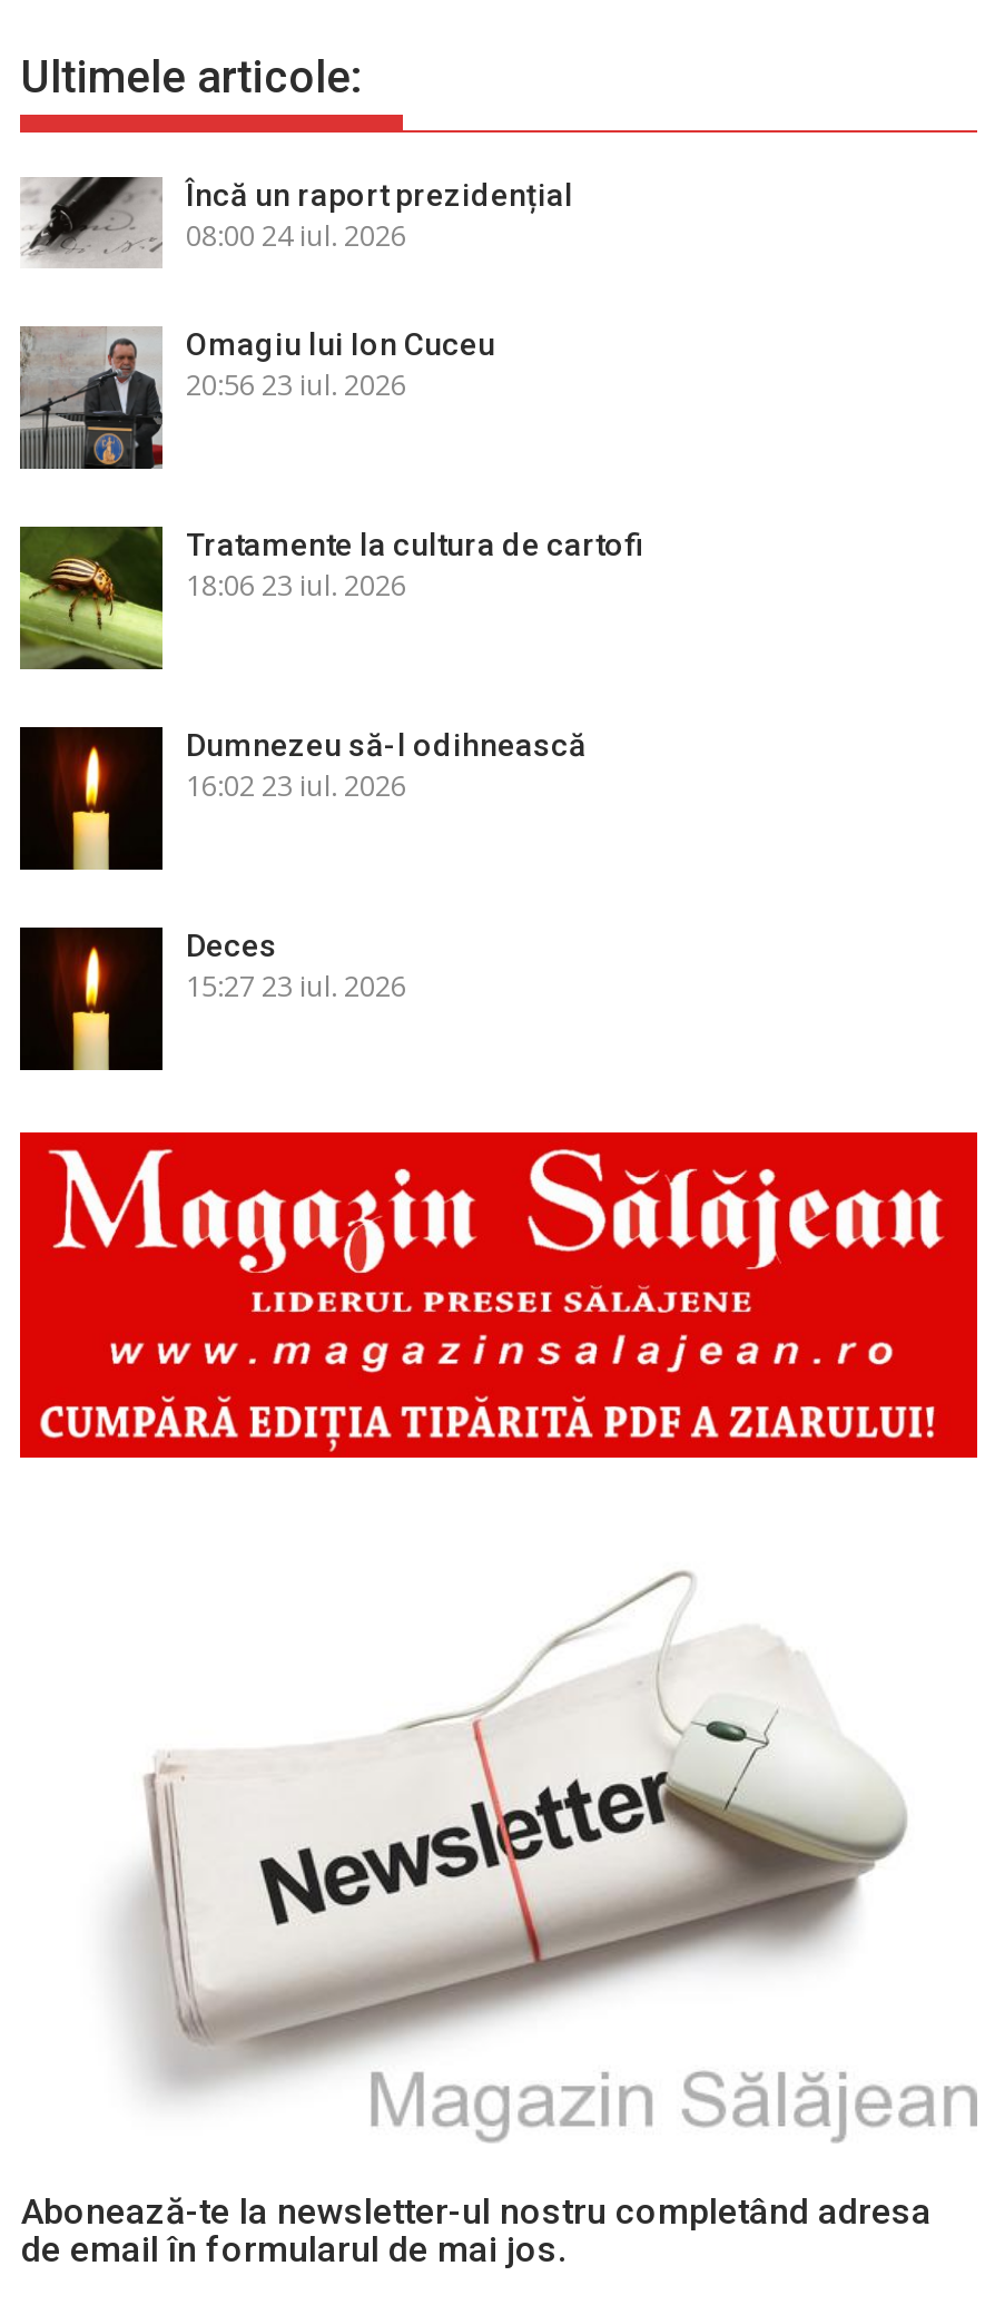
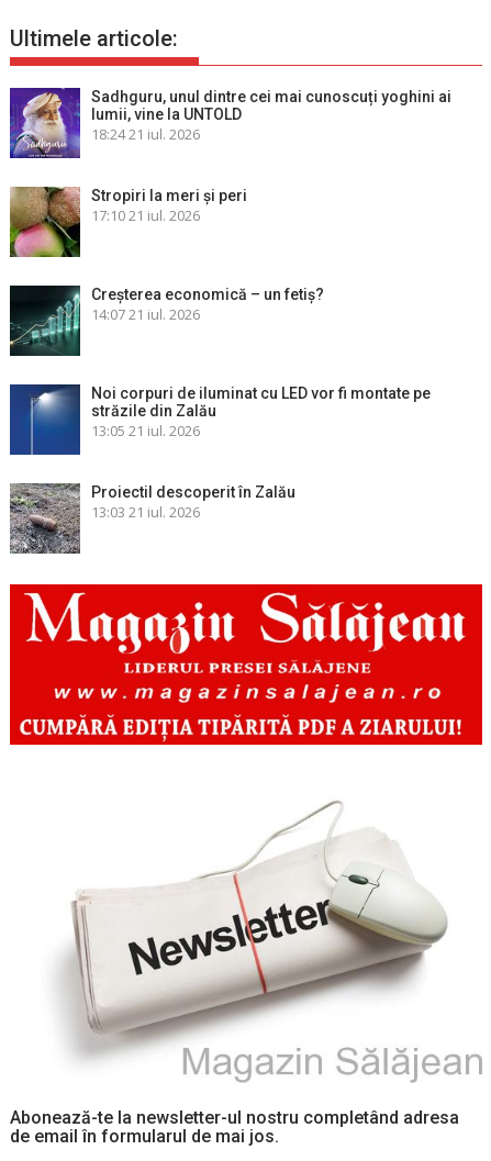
- [image]
- Încă un raport prezidențial
- 08:00 24 iul. 2026
+ [image]
+ Sadhguru, unul dintre cei mai cunoscuți yoghini ai
+ lumii, vine la UNTOLD
+ 18:24 21 iul. 2026

- [image]
- Omagiu lui Ion Cuceu
- 20:56 23 iul. 2026
+ [image]
+ Stropiri la meri şi peri
+ 17:10 21 iul. 2026

- [image]
- Tratamente la cultura de cartofi
- 18:06 23 iul. 2026
+ [image]
+ Creșterea economică – un fetiș?
+ 14:07 21 iul. 2026

- [image]
- Dumnezeu să-l odihnească
- 16:02 23 iul. 2026
+ [image]
+ Noi corpuri de iluminat cu LED vor fi montate pe
+ străzile din Zalău
+ 13:05 21 iul. 2026

- [image]
- Deces
- 15:27 23 iul. 2026
+ [image]
+ Proiectil descoperit în Zalău
+ 13:03 21 iul. 2026
